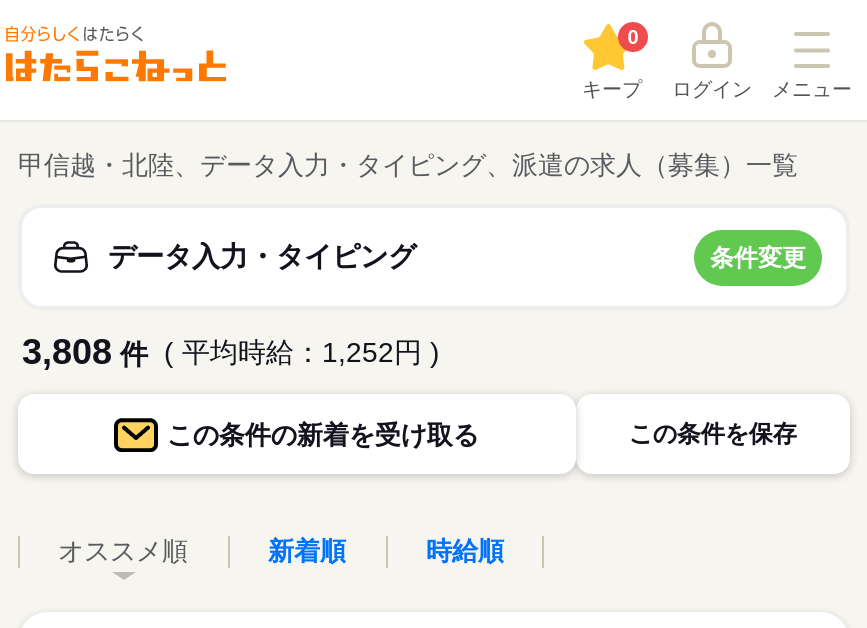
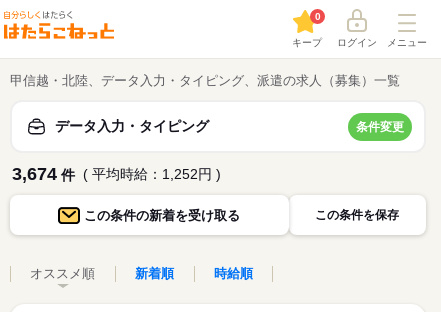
- 3,808件 ( 平均時給：1,252円 )
+ 3,674件 ( 平均時給：1,252円 )
